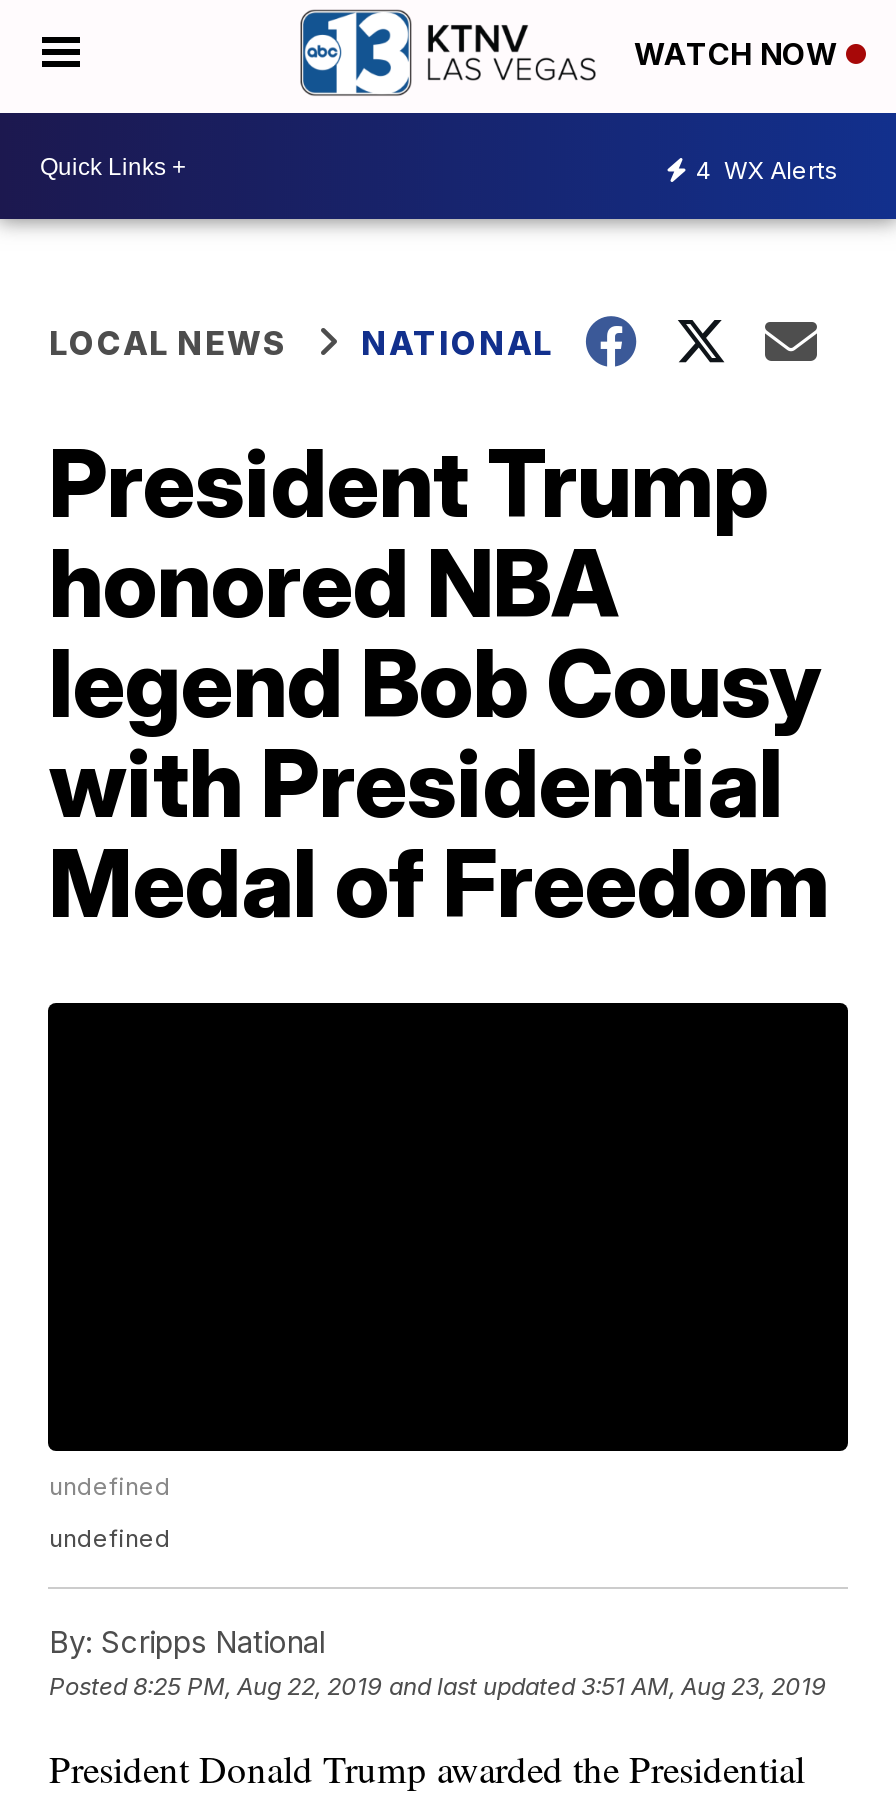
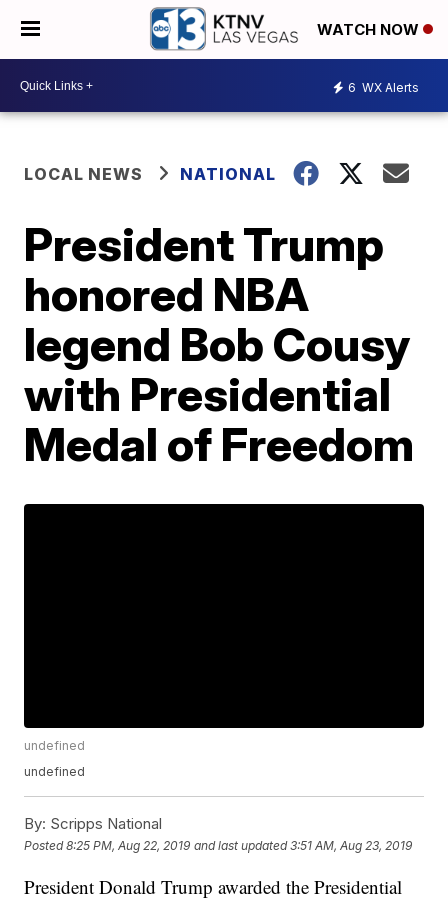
- 4 WX Alerts
+ 6 WX Alerts
